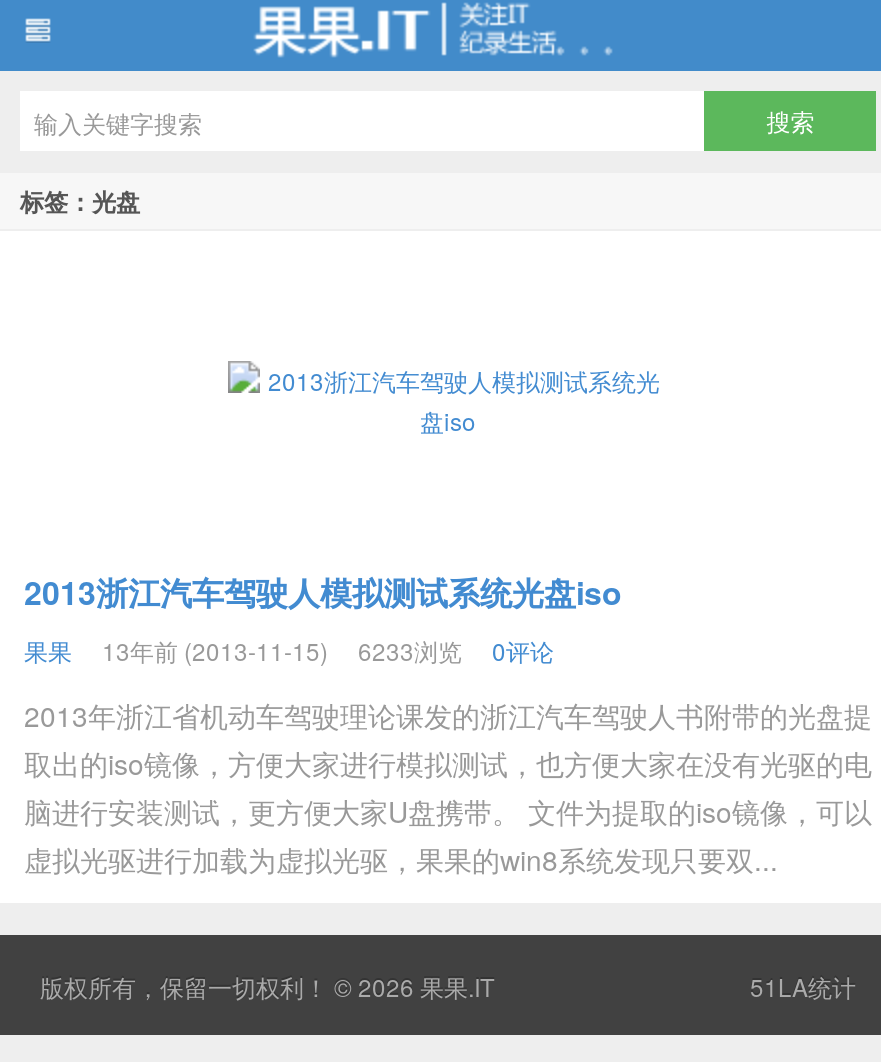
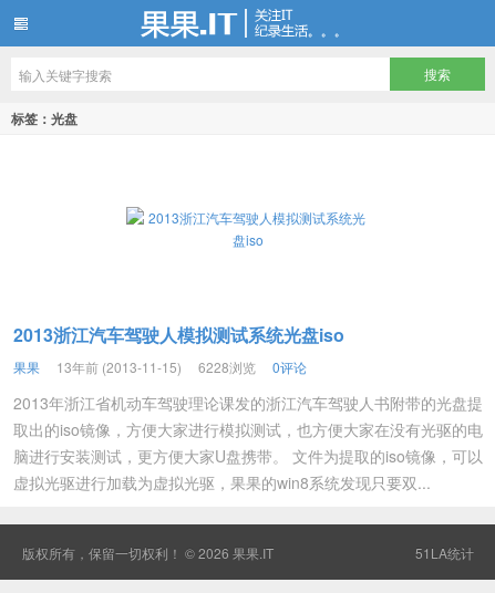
- 果果 13年前 (2013-11-15) 6233浏览 0评论
+ 果果 13年前 (2013-11-15) 6228浏览 0评论
